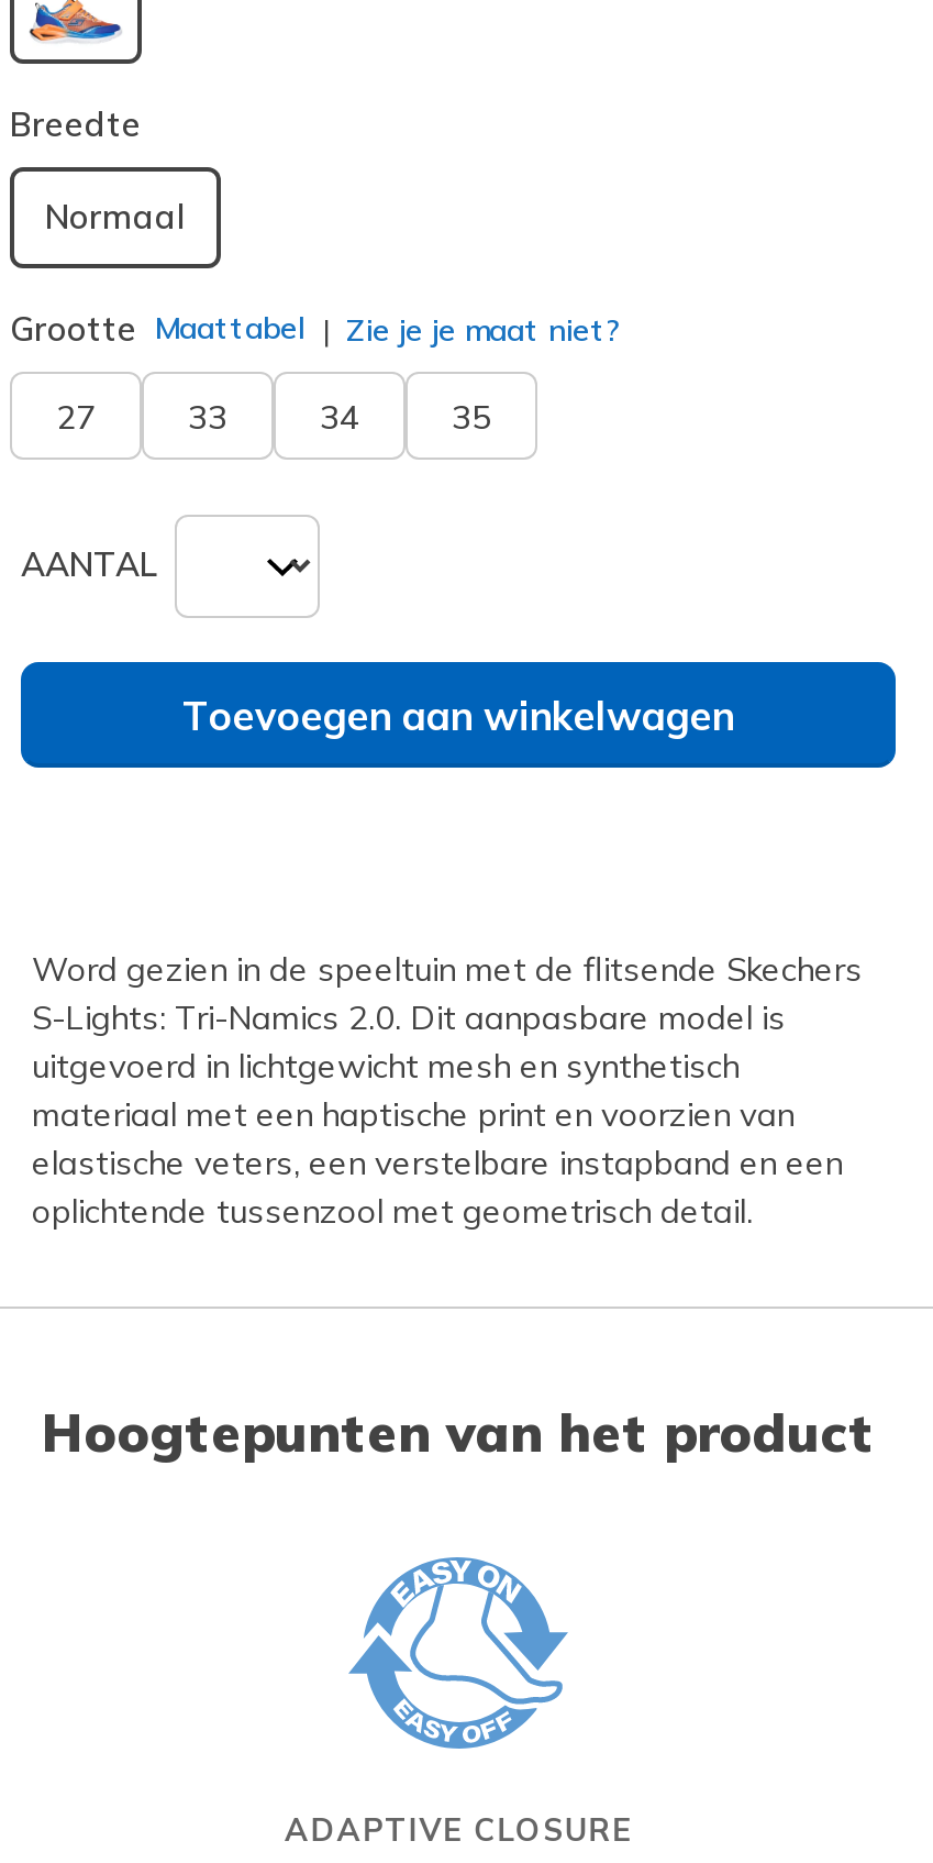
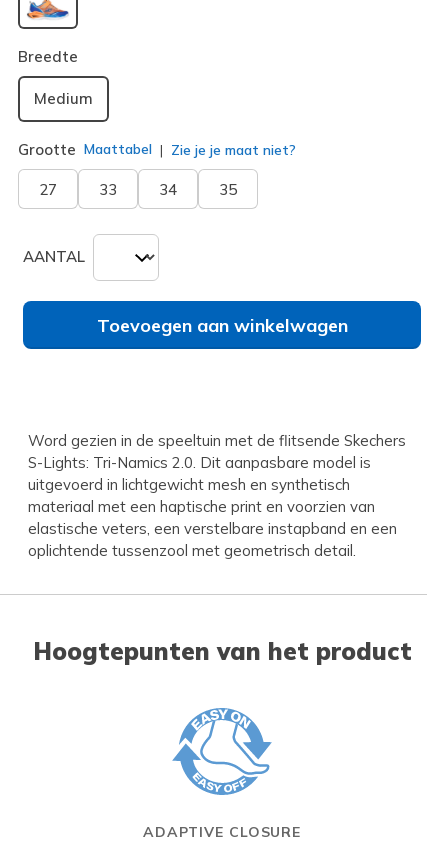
- Normaal
+ Medium
